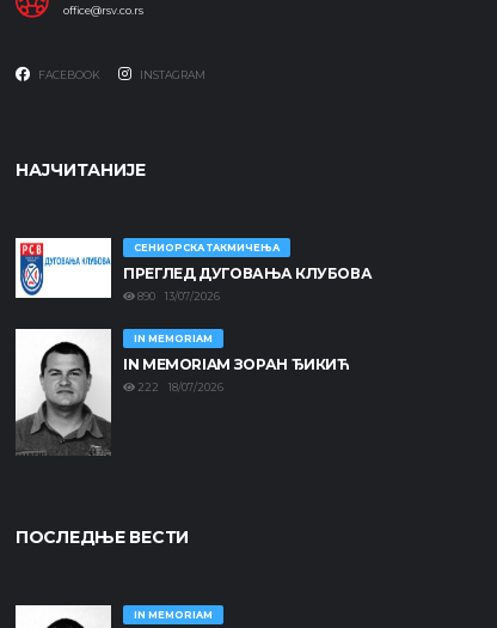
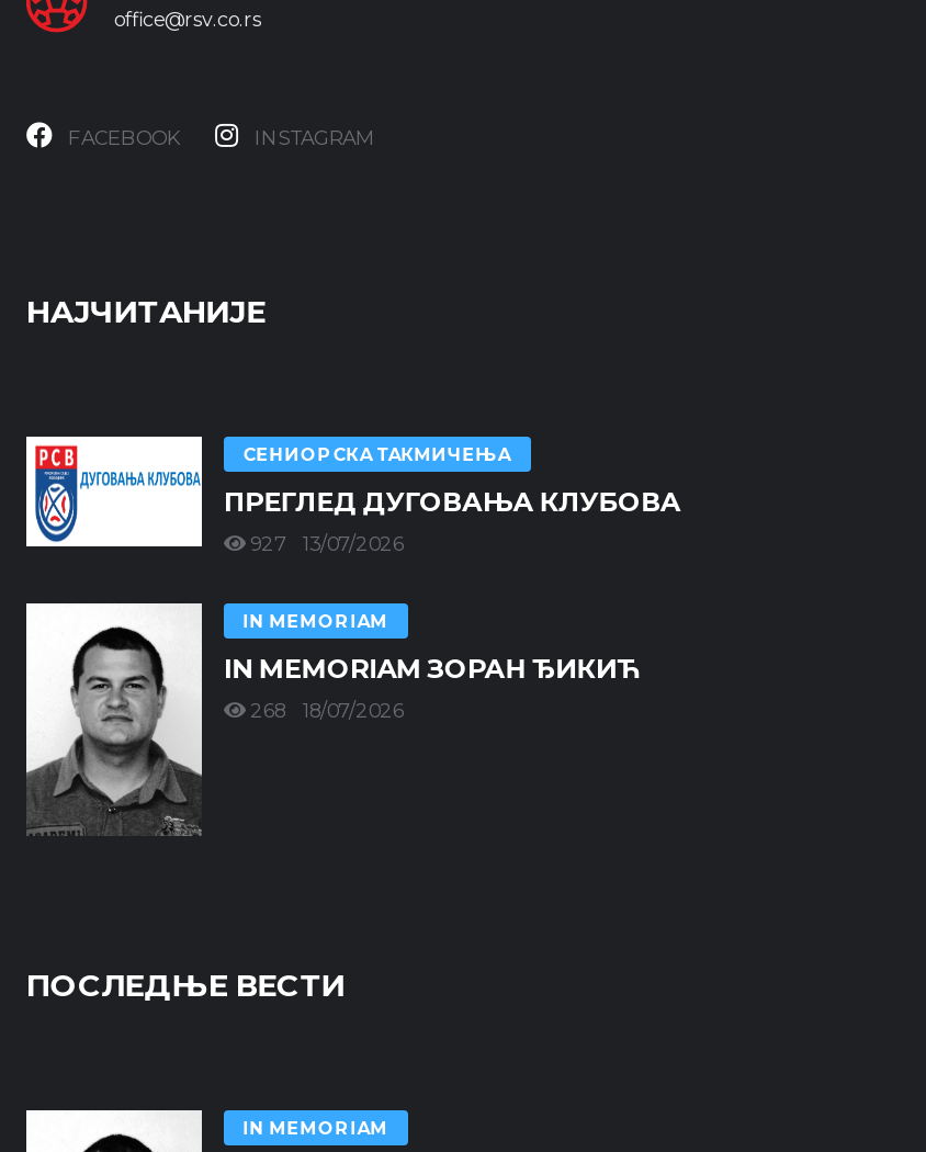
- 890 13/07/2026
+ 927 13/07/2026

- 222 18/07/2026
+ 268 18/07/2026
